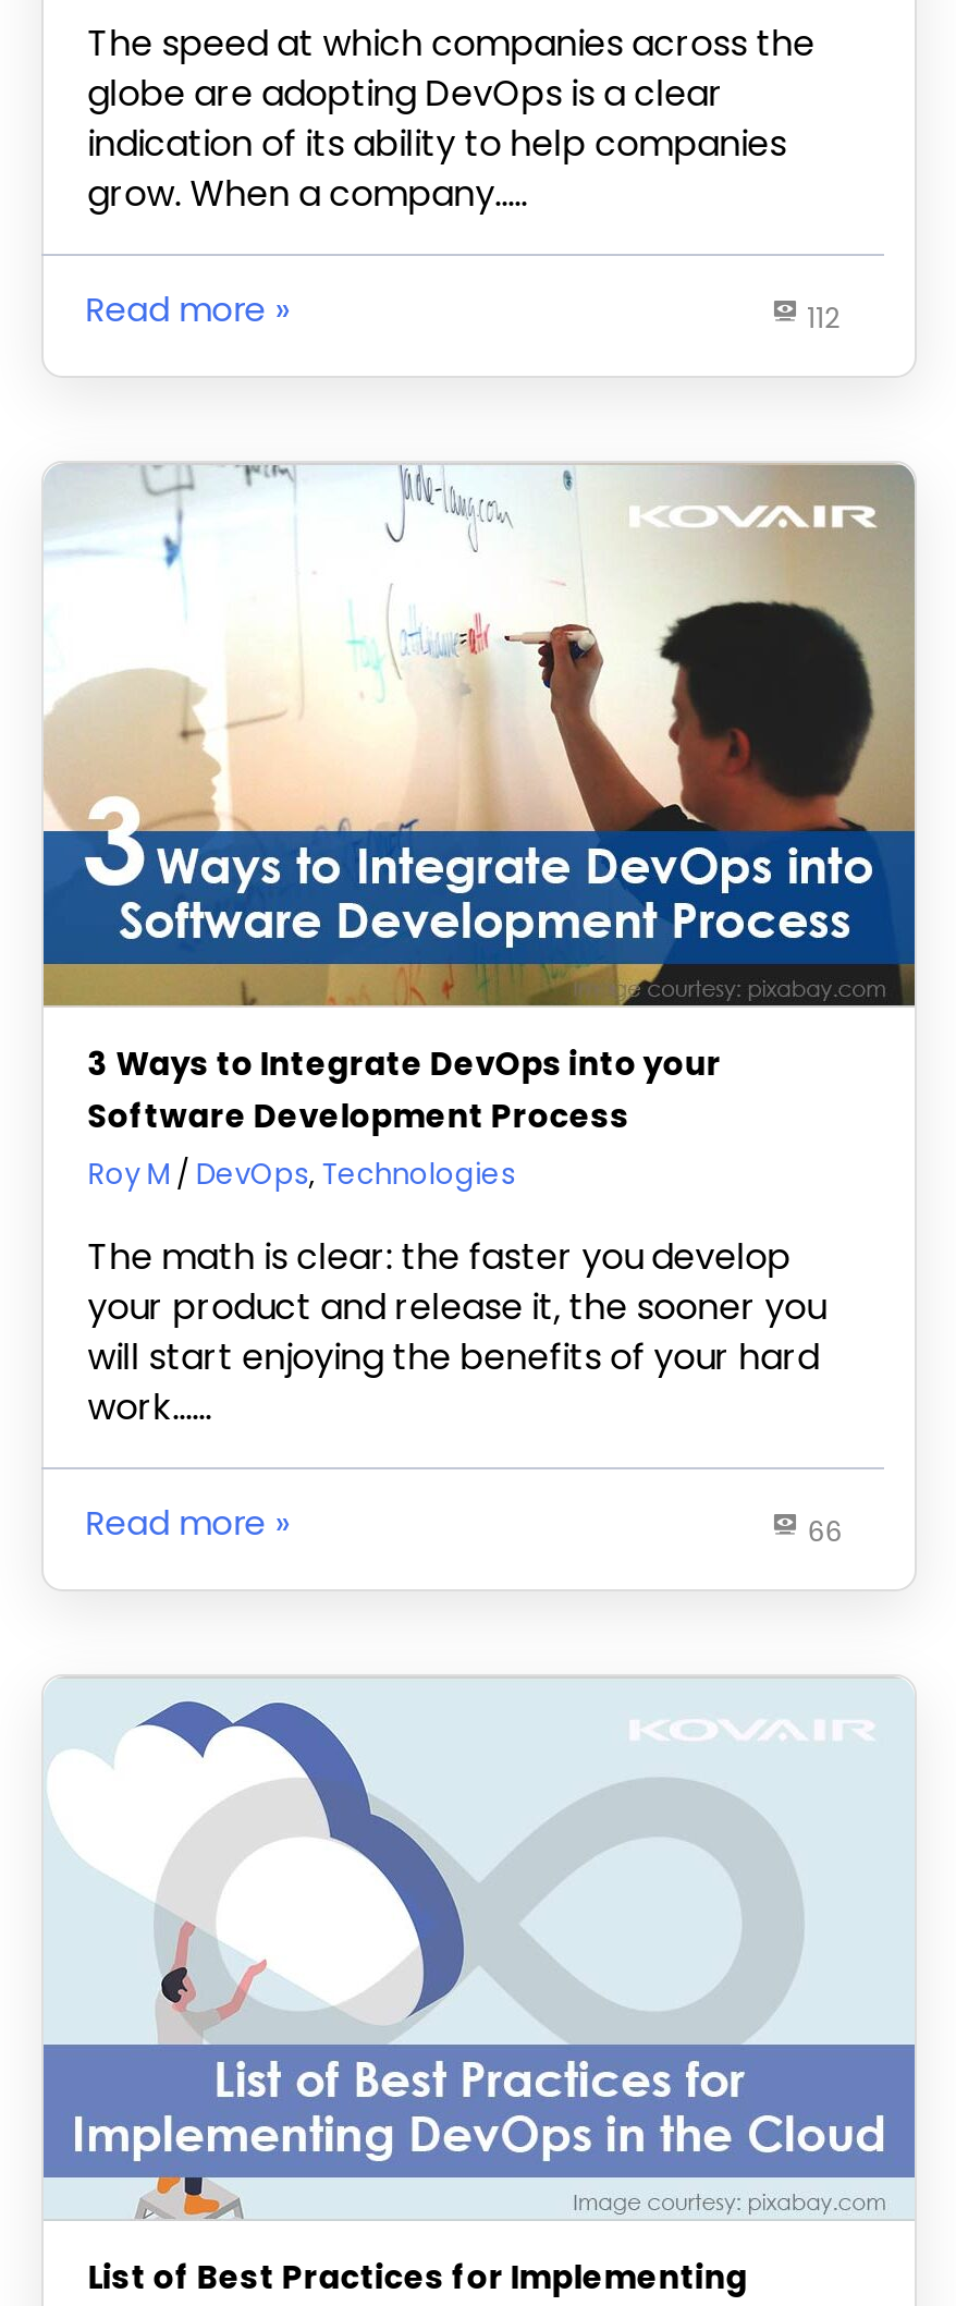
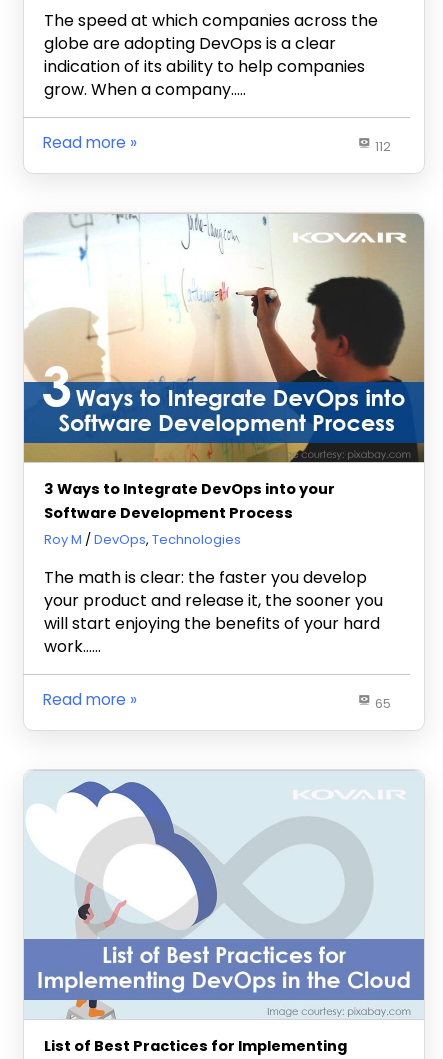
- 66
+ 65
